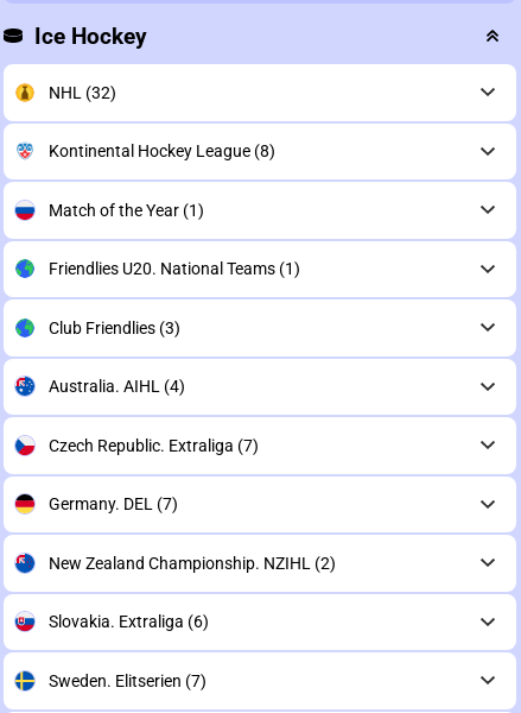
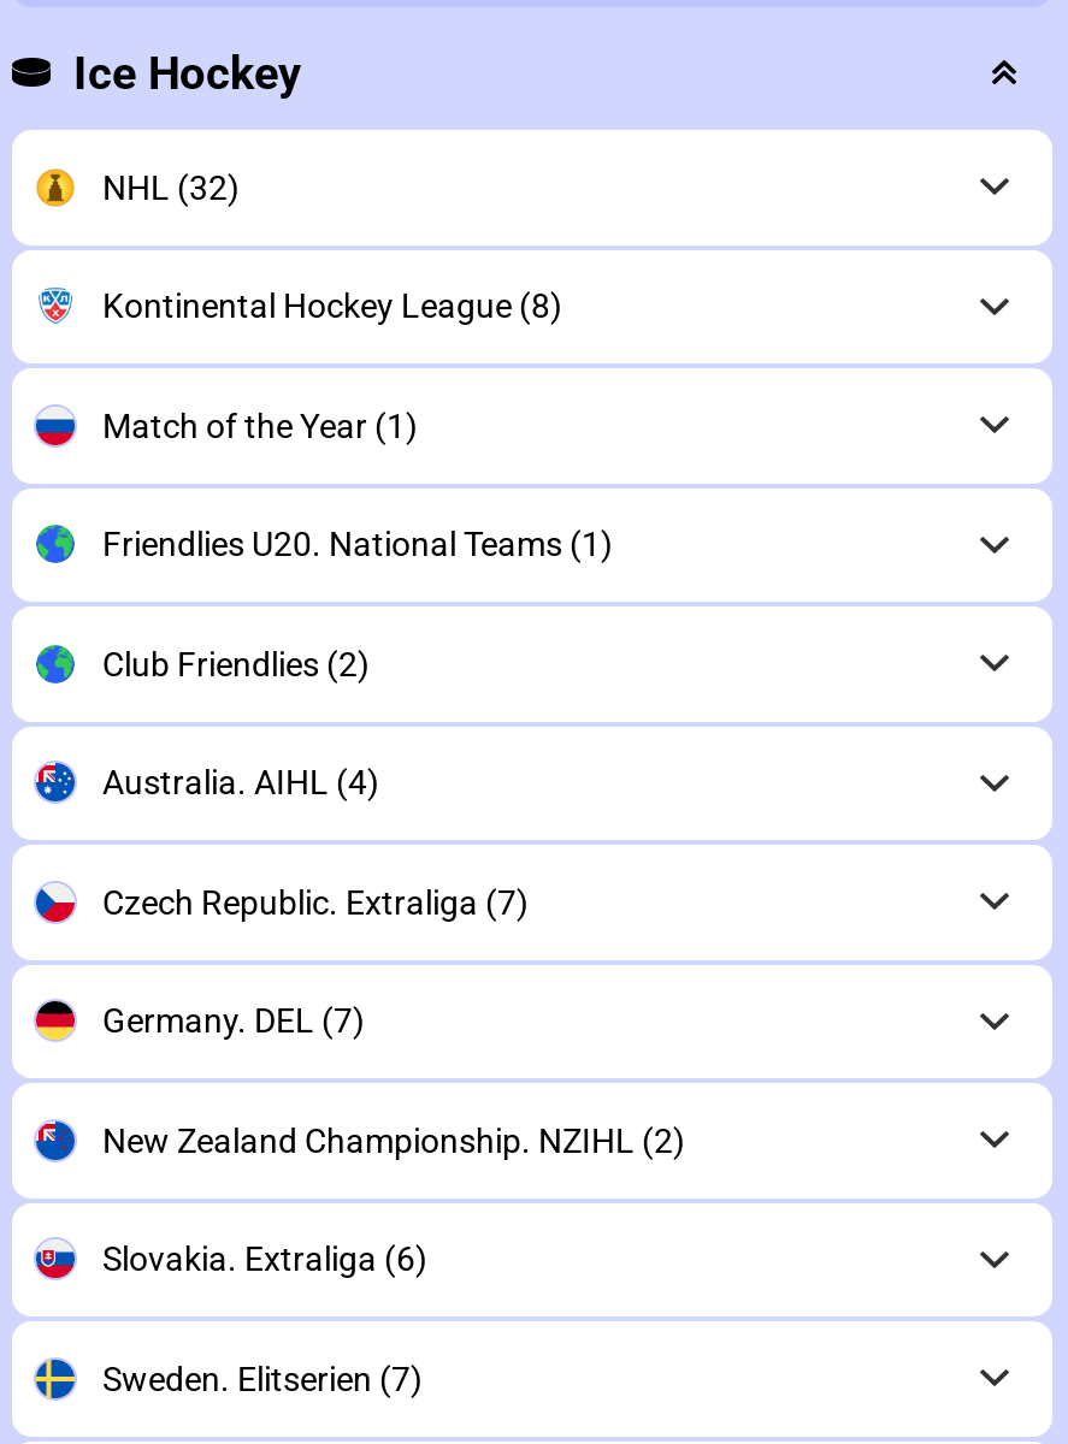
- Club Friendlies (3)
+ Club Friendlies (2)
